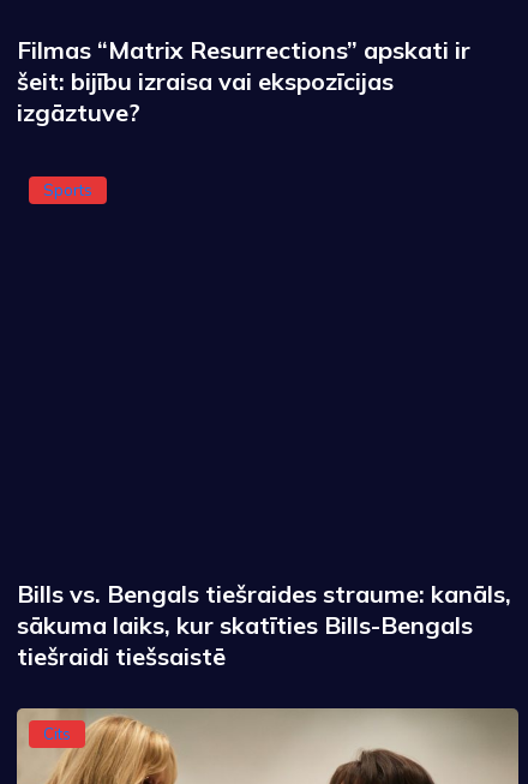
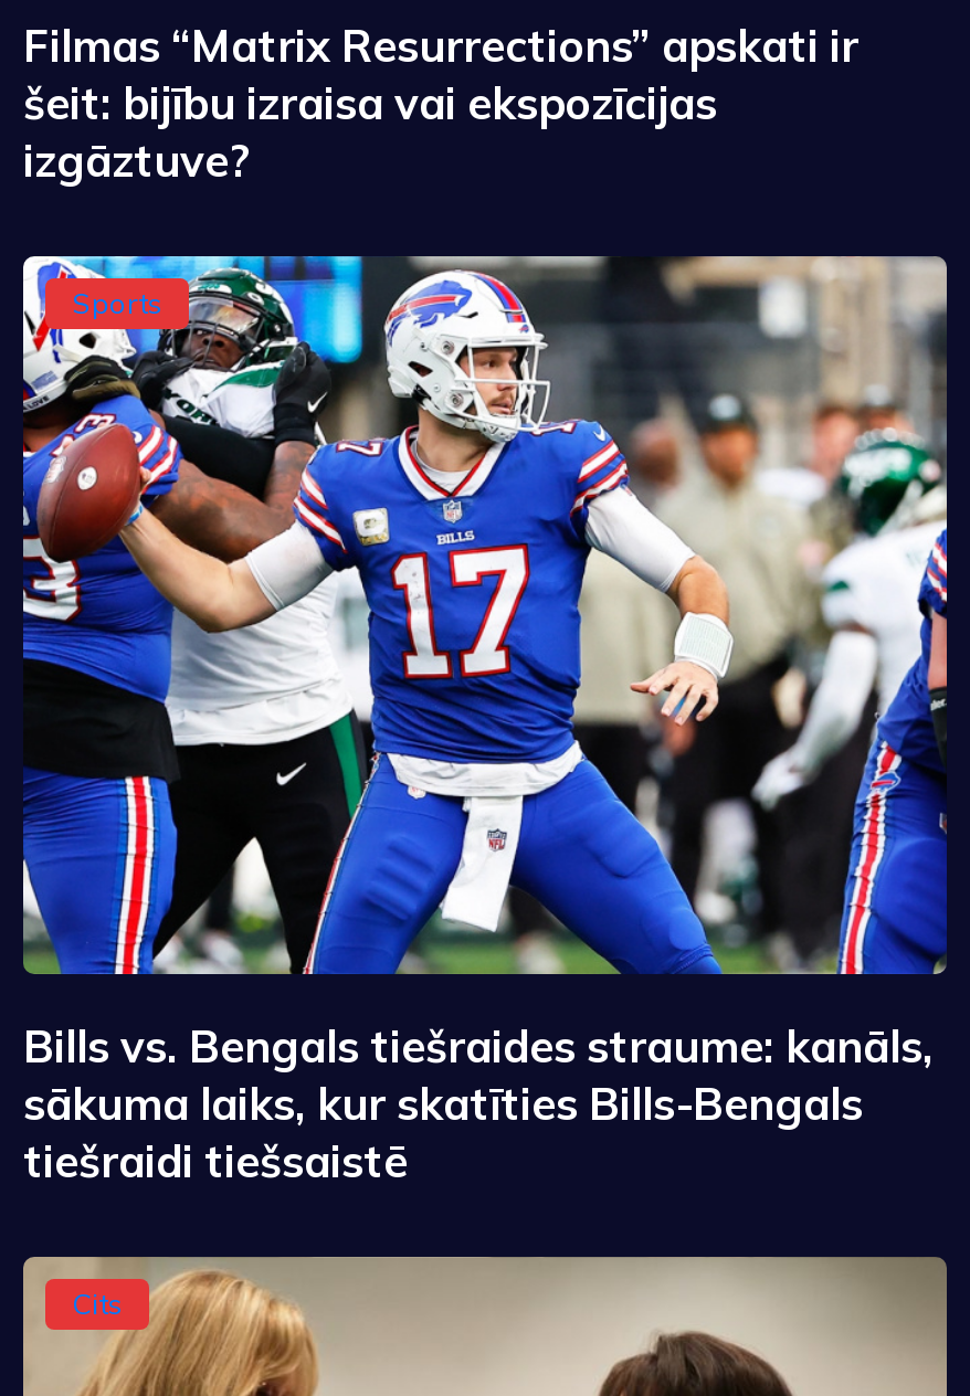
+ [image]
